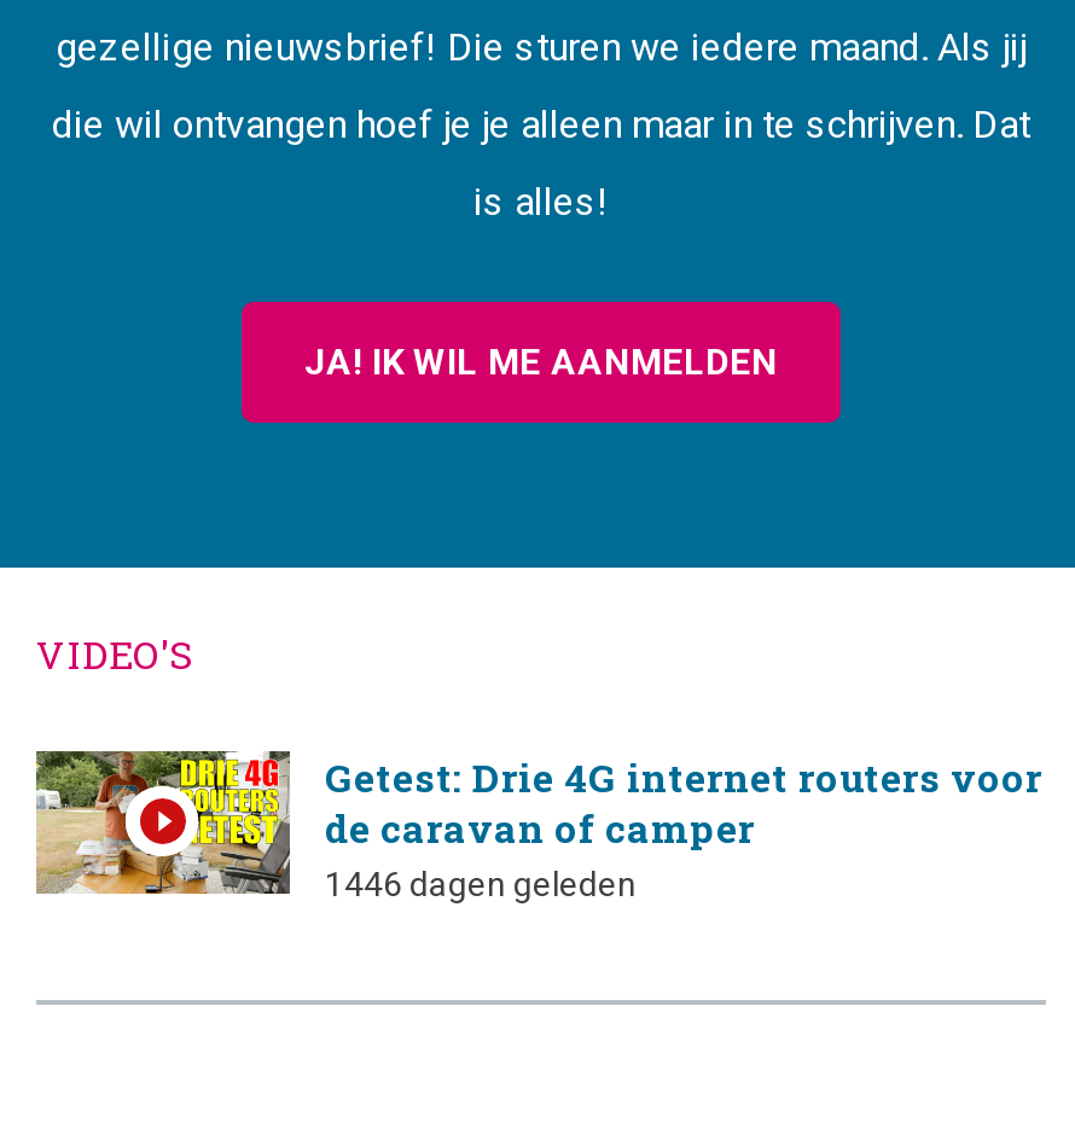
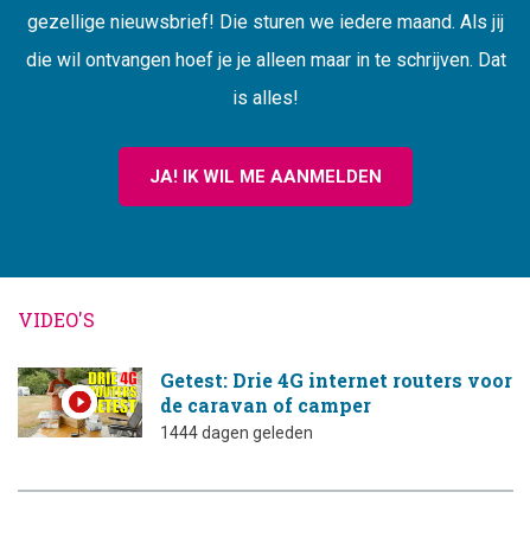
- 1446 dagen geleden
+ 1444 dagen geleden
